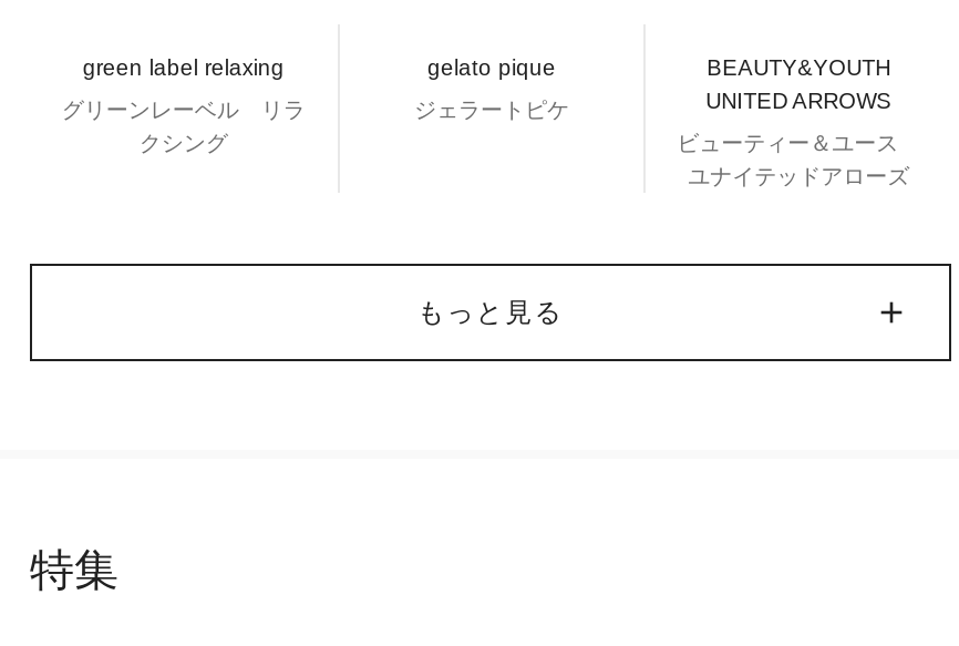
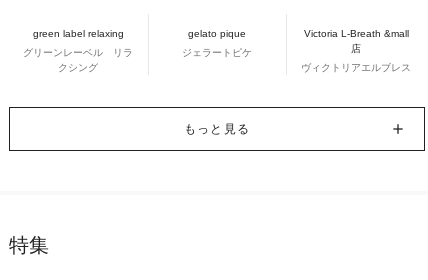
- BEAUTY&YOUTH
- UNITED ARROWS
+ Victoria L-Breath &mall
+ 店

- ビューティー＆ユース
- ユナイテッドアローズ
+ ヴィクトリアエルブレス
